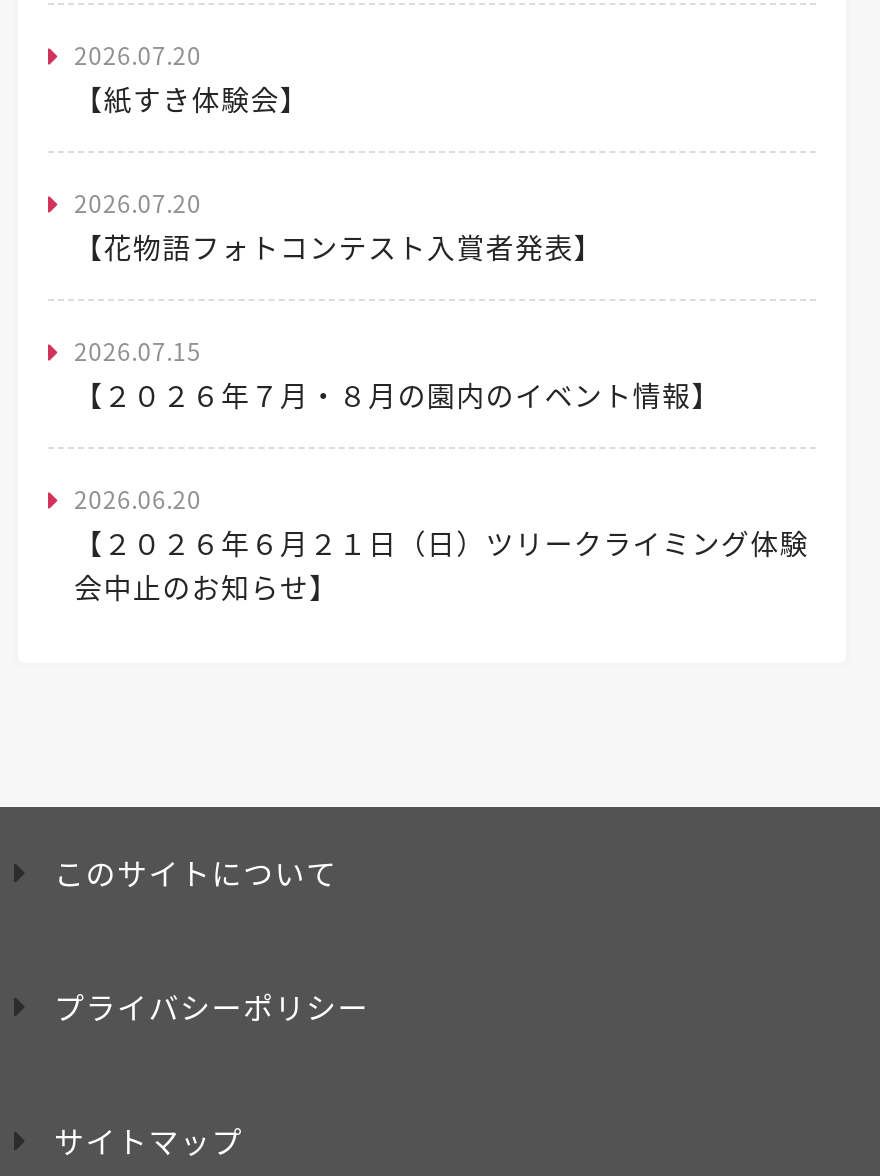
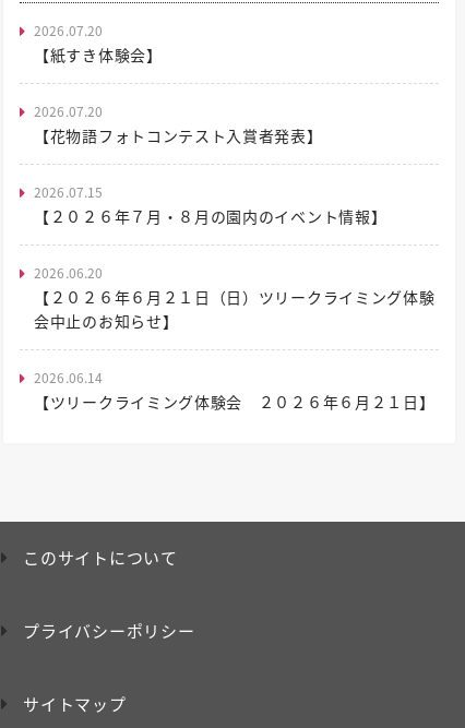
+ 2026.06.14
+ 【ツリークライミング体験会 ２０２６年６月２１日】
